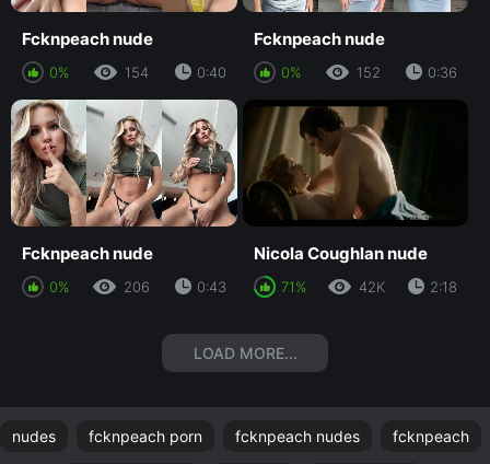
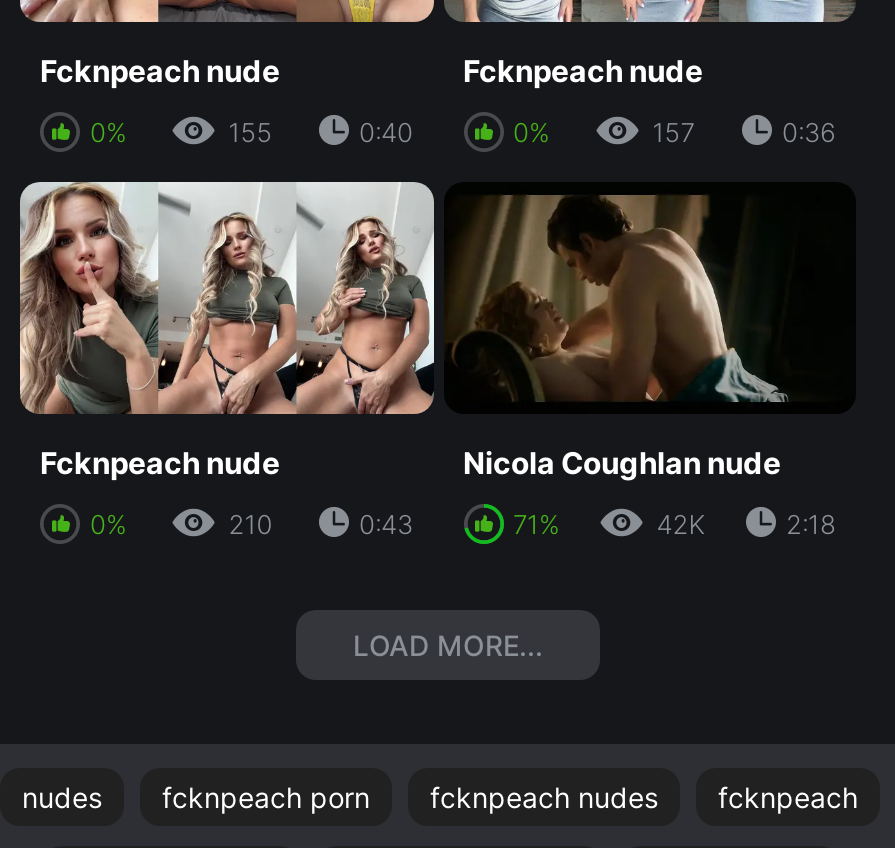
- 154
+ 155

- 152
+ 157

- 206
+ 210
